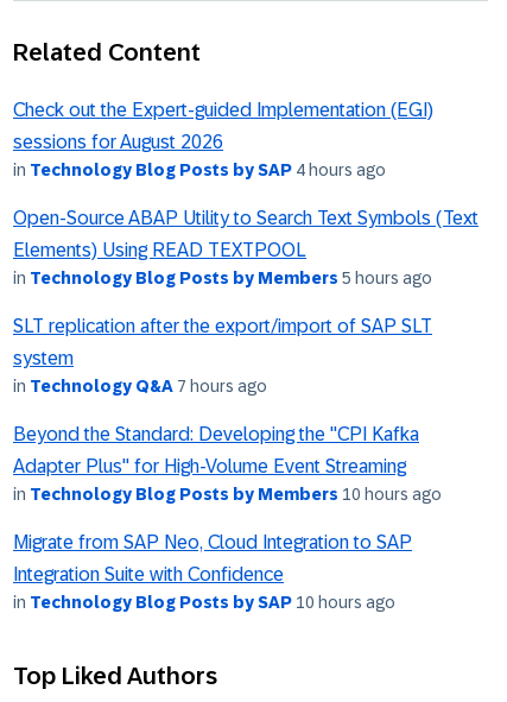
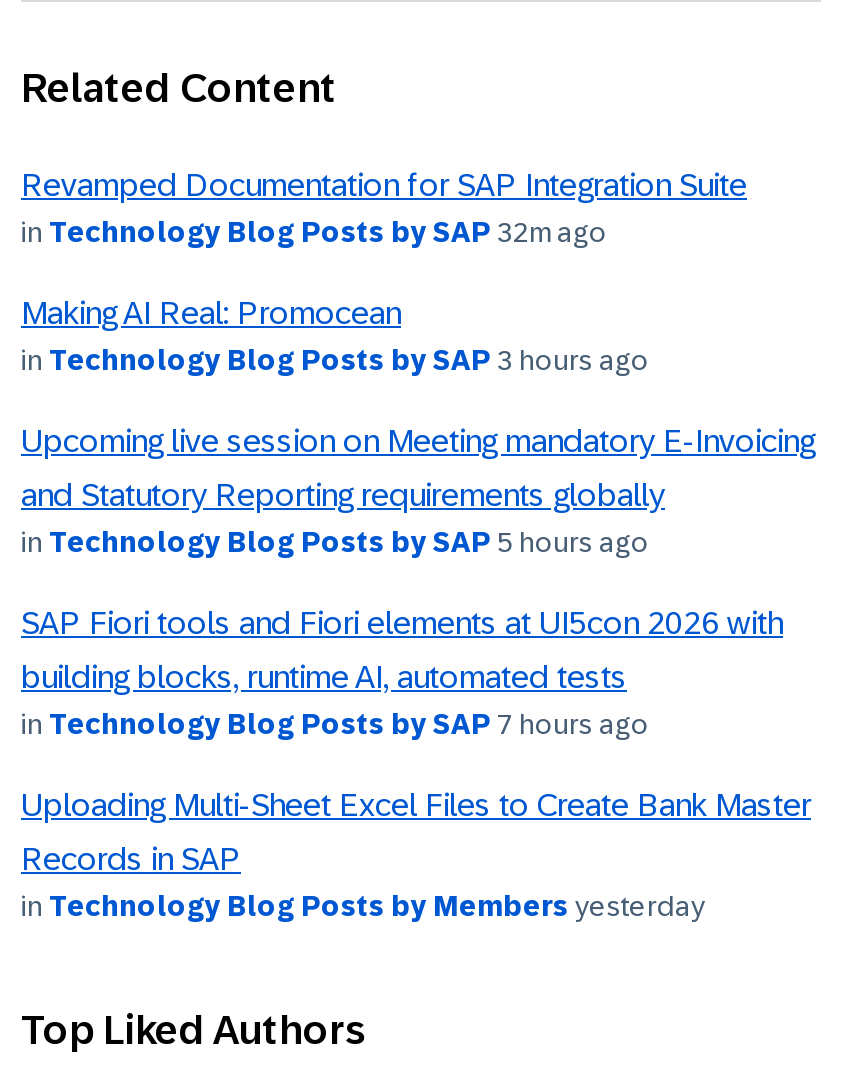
- Check out the Expert-guided Implementation (EGI)
- sessions for August 2026
- in Technology Blog Posts by SAP 4 hours ago
- Open-Source ABAP Utility to Search Text Symbols (Text
- Elements) Using READ TEXTPOOL
- in Technology Blog Posts by Members 5 hours ago
- SLT replication after the export/import of SAP SLT
- system
- in Technology Q&A 7 hours ago
- Beyond the Standard: Developing the "CPI Kafka
- Adapter Plus" for High-Volume Event Streaming
- in Technology Blog Posts by Members 10 hours ago
- Migrate from SAP Neo, Cloud Integration to SAP
- Integration Suite with Confidence
- in Technology Blog Posts by SAP 10 hours ago
+ Revamped Documentation for SAP Integration Suite
+ in Technology Blog Posts by SAP 32m ago
+ Making AI Real: Promocean
+ in Technology Blog Posts by SAP 3 hours ago
+ Upcoming live session on Meeting mandatory E-Invoicing
+ and Statutory Reporting requirements globally
+ in Technology Blog Posts by SAP 5 hours ago
+ SAP Fiori tools and Fiori elements at UI5con 2026 with
+ building blocks, runtime AI, automated tests
+ in Technology Blog Posts by SAP 7 hours ago
+ Uploading Multi-Sheet Excel Files to Create Bank Master
+ Records in SAP
+ in Technology Blog Posts by Members yesterday
